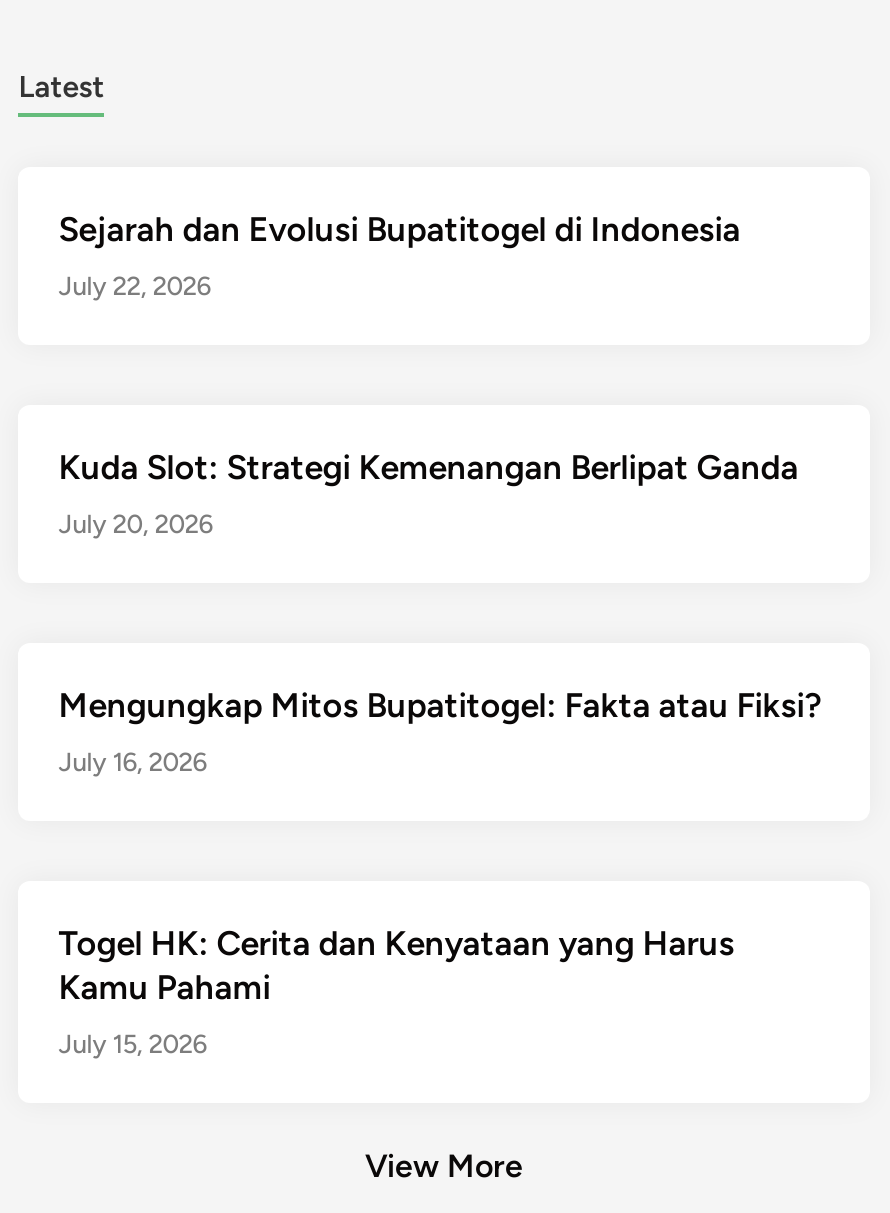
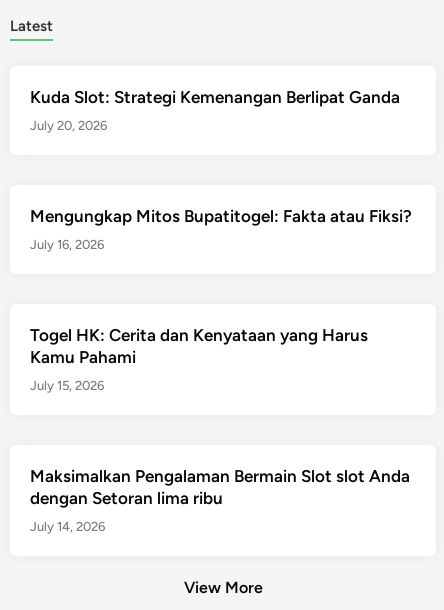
- Sejarah dan Evolusi Bupatitogel di Indonesia
- July 22, 2026

moved up: Kuda Slot: Strategi Kemenangan Berlipat Ganda | July 20, 2026 | Mengungkap Mitos Bupatitogel: Fakta atau Fiksi? | July 16, 2026 | Togel HK: Cerita dan Kenyataan yang Harus | Kamu Pahami | July 15, 2026

+ Maksimalkan Pengalaman Bermain Slot slot Anda
+ dengan Setoran lima ribu
+ July 14, 2026
